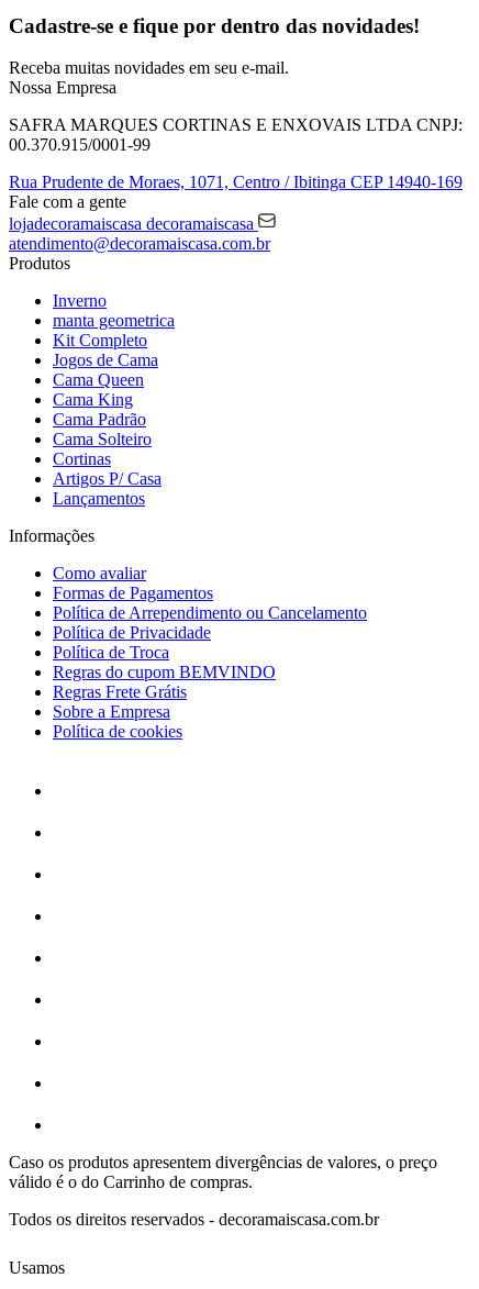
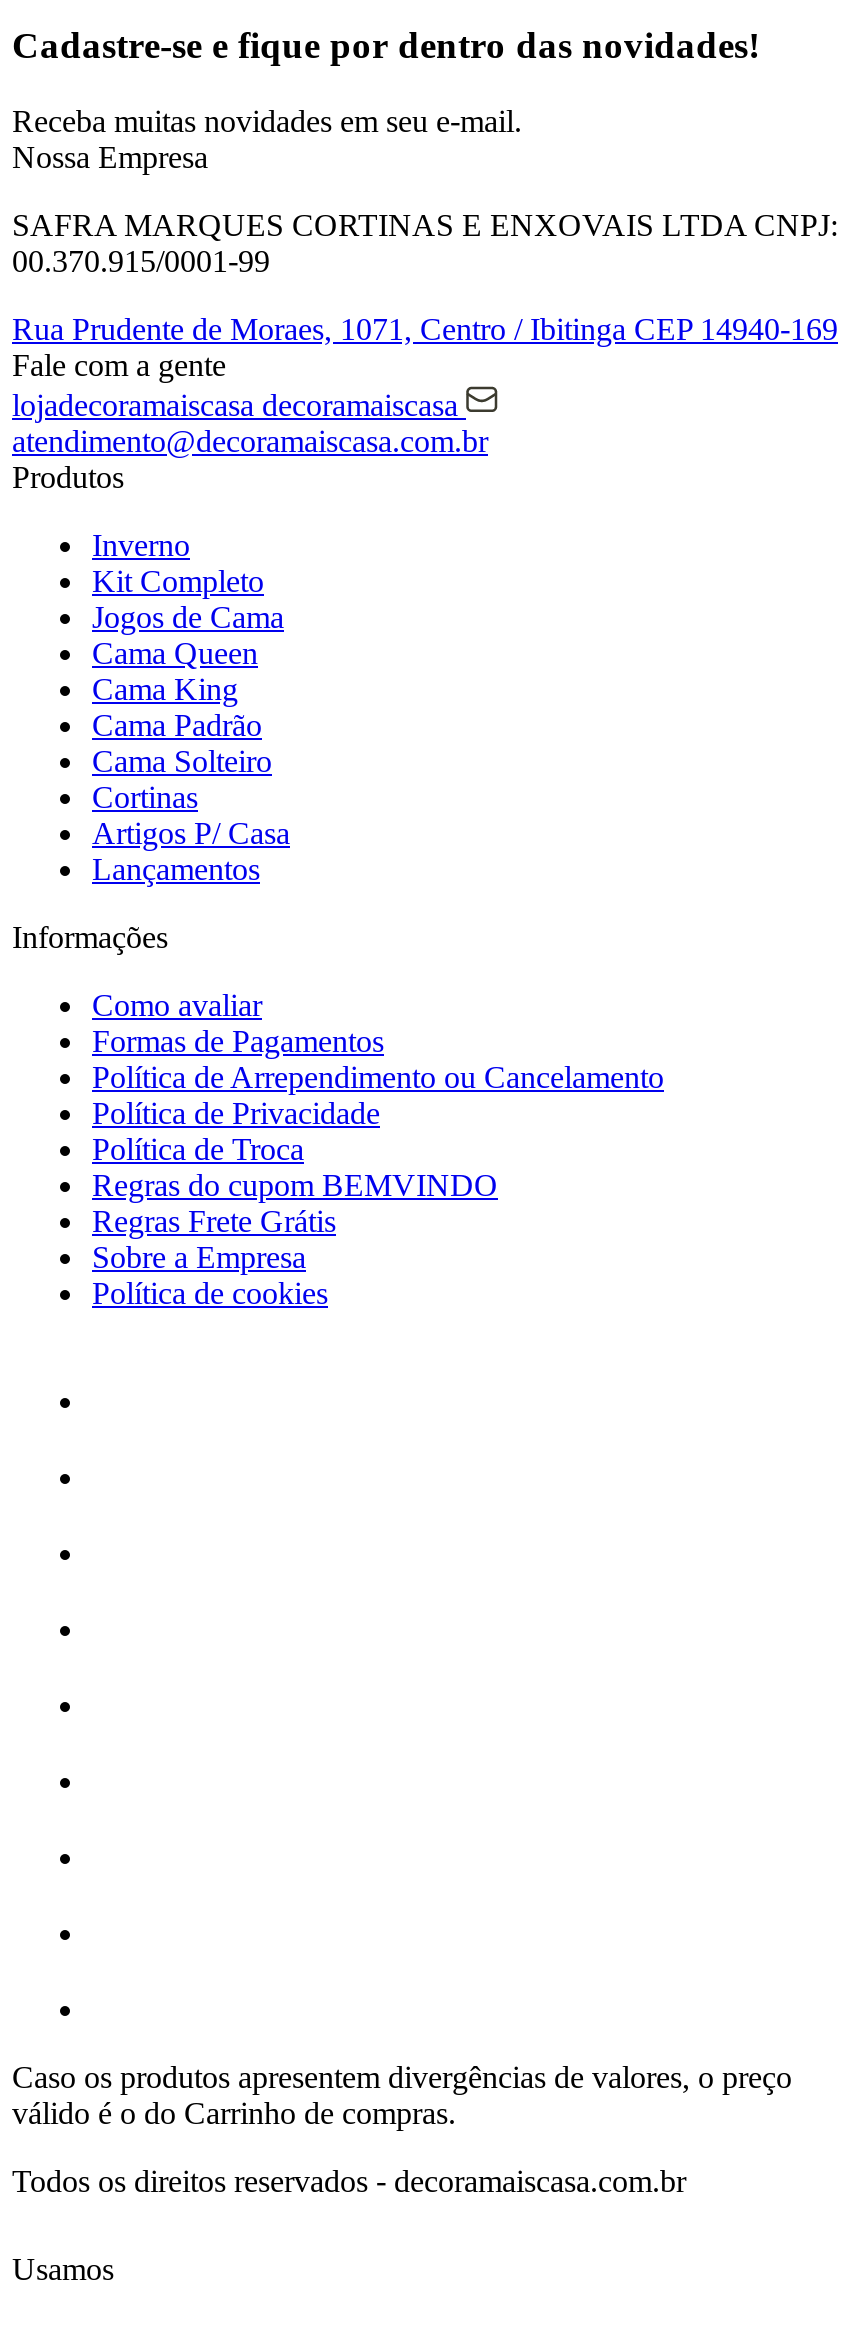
- manta geometrica
